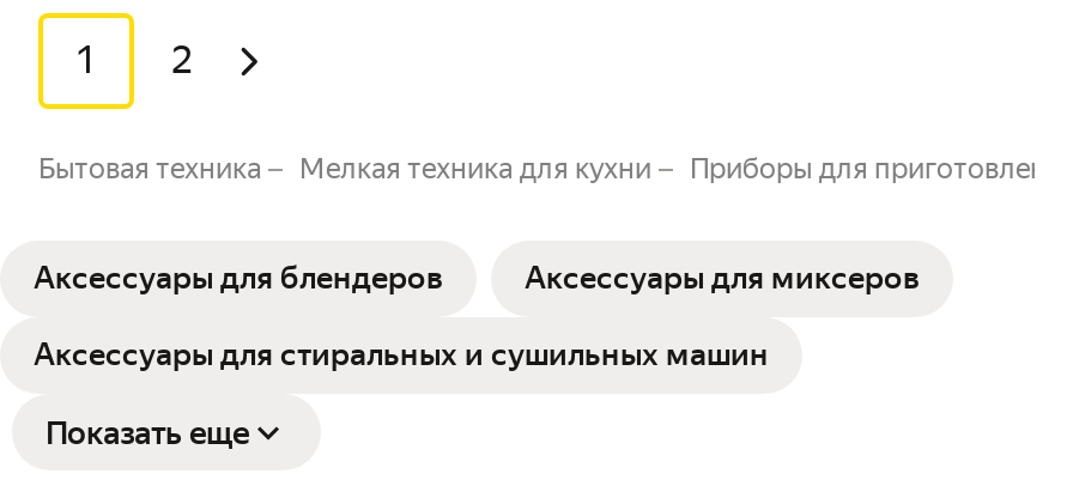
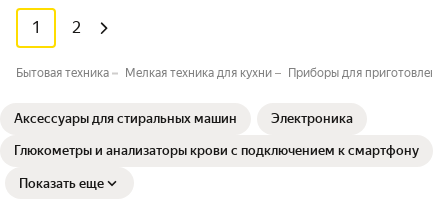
- Аксессуары для блендеров
- Аксессуары для миксеров
+ Аксессуары для стиральных машин
+ Электроника

- Аксессуары для стиральных и сушильных машин
+ Глюкометры и анализаторы крови с подключением к смартфону
